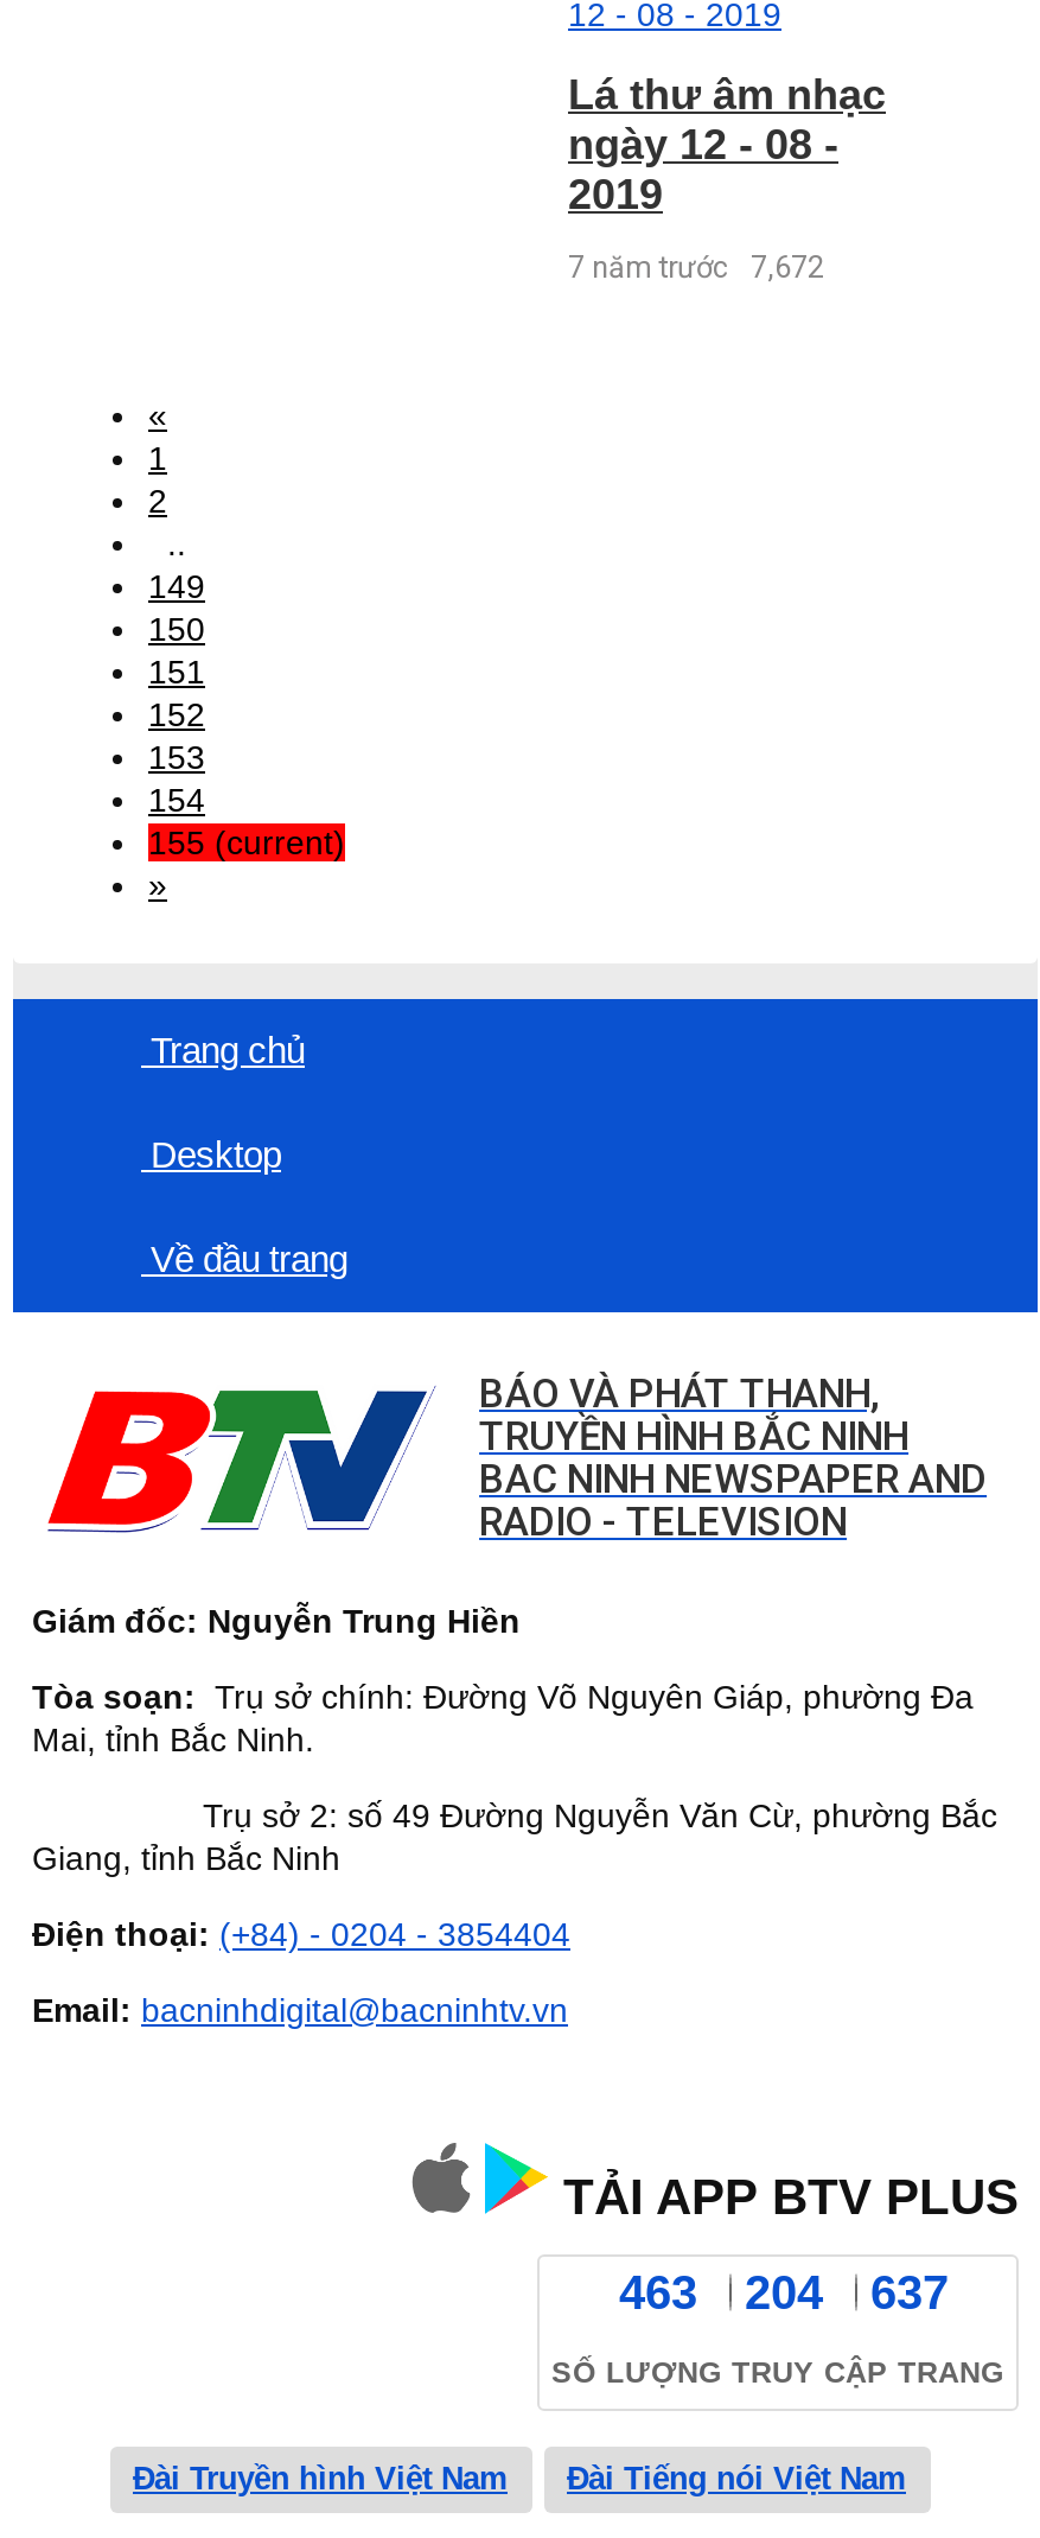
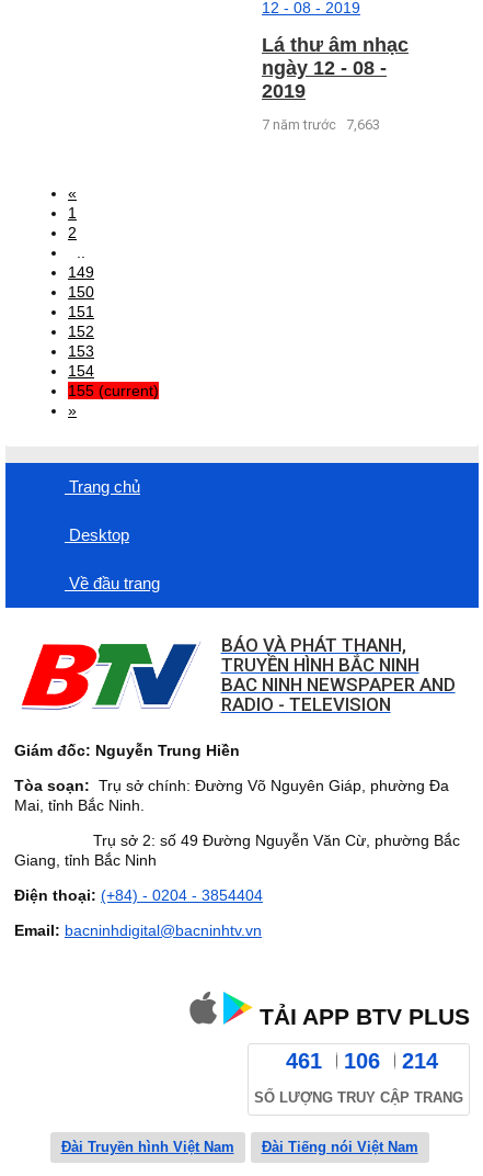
- 7 năm trước 7,672
+ 7 năm trước 7,663

- 463
+ 461

- 204
+ 106

- 637
+ 214
